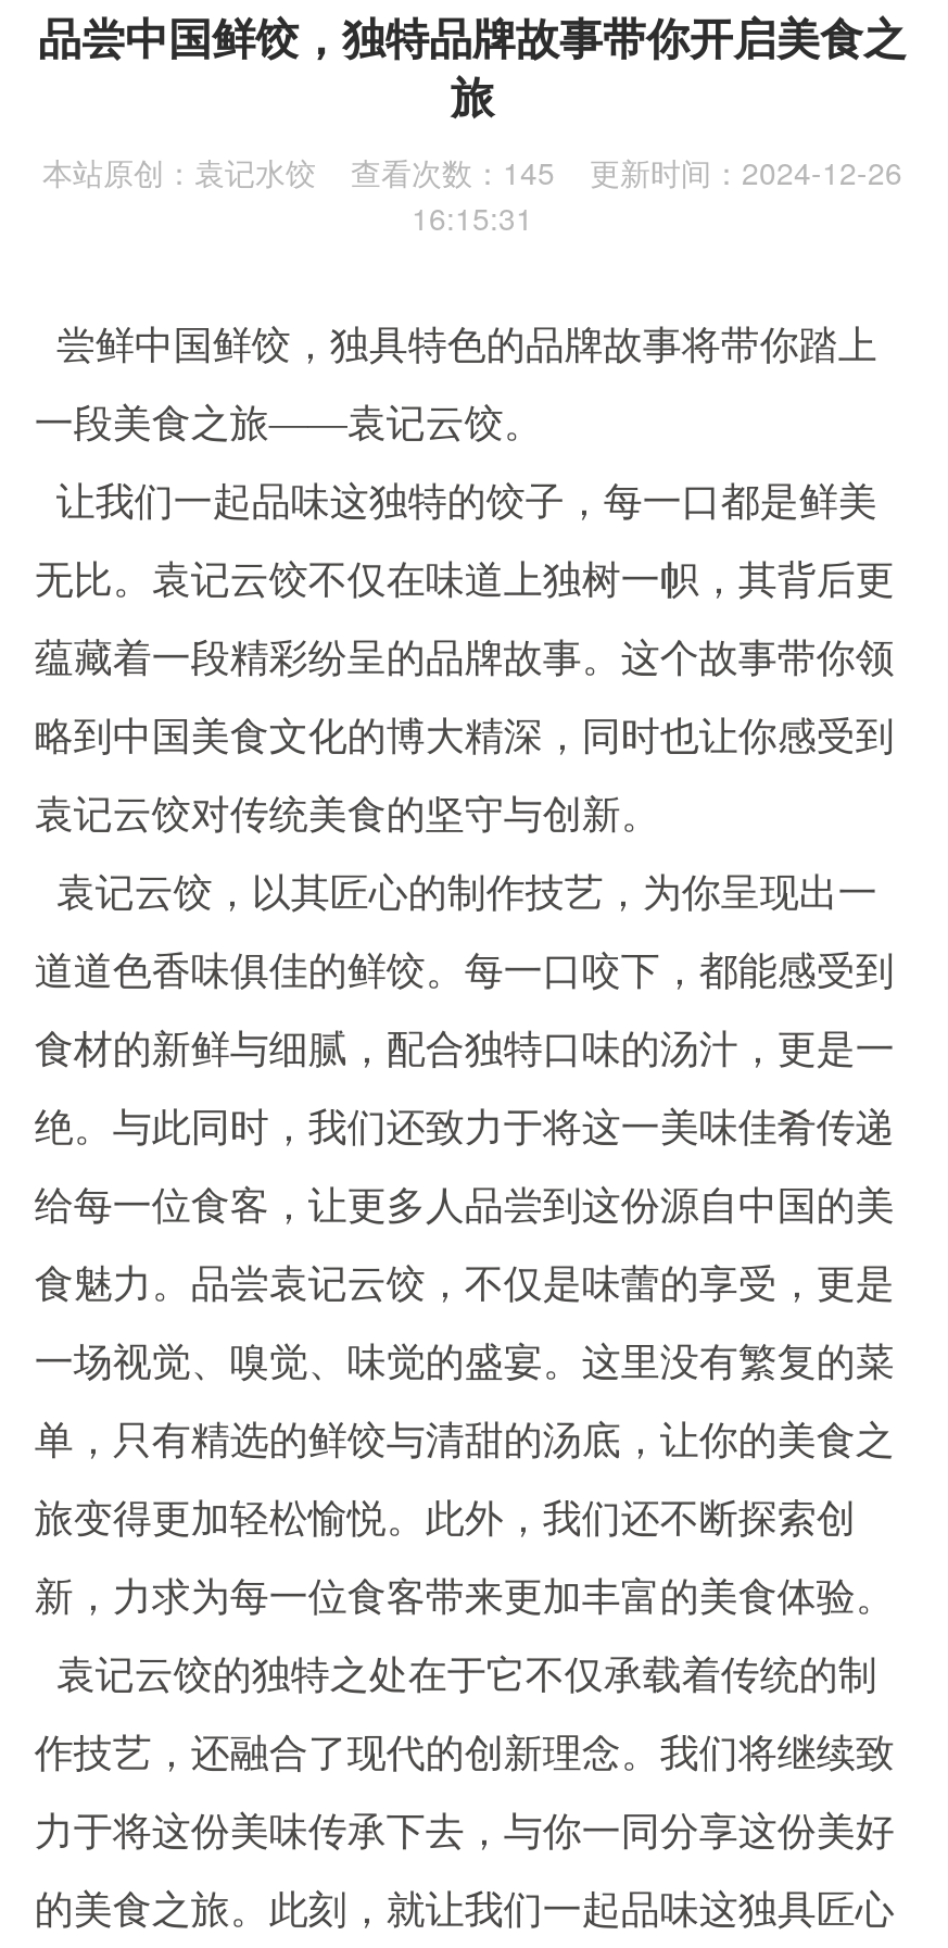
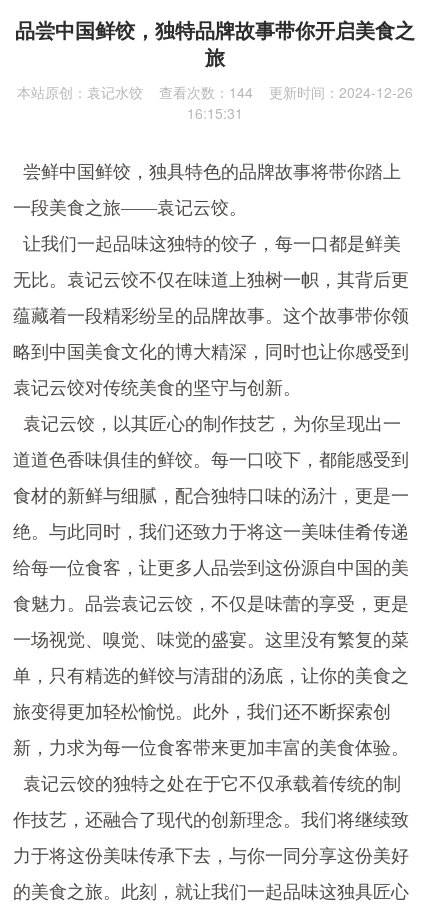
- 本站原创：袁记水饺 查看次数：145 更新时间：2024-12-26
+ 本站原创：袁记水饺 查看次数：144 更新时间：2024-12-26
